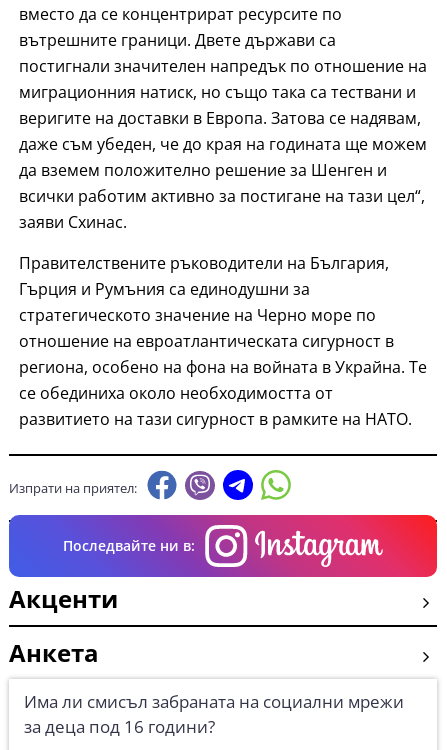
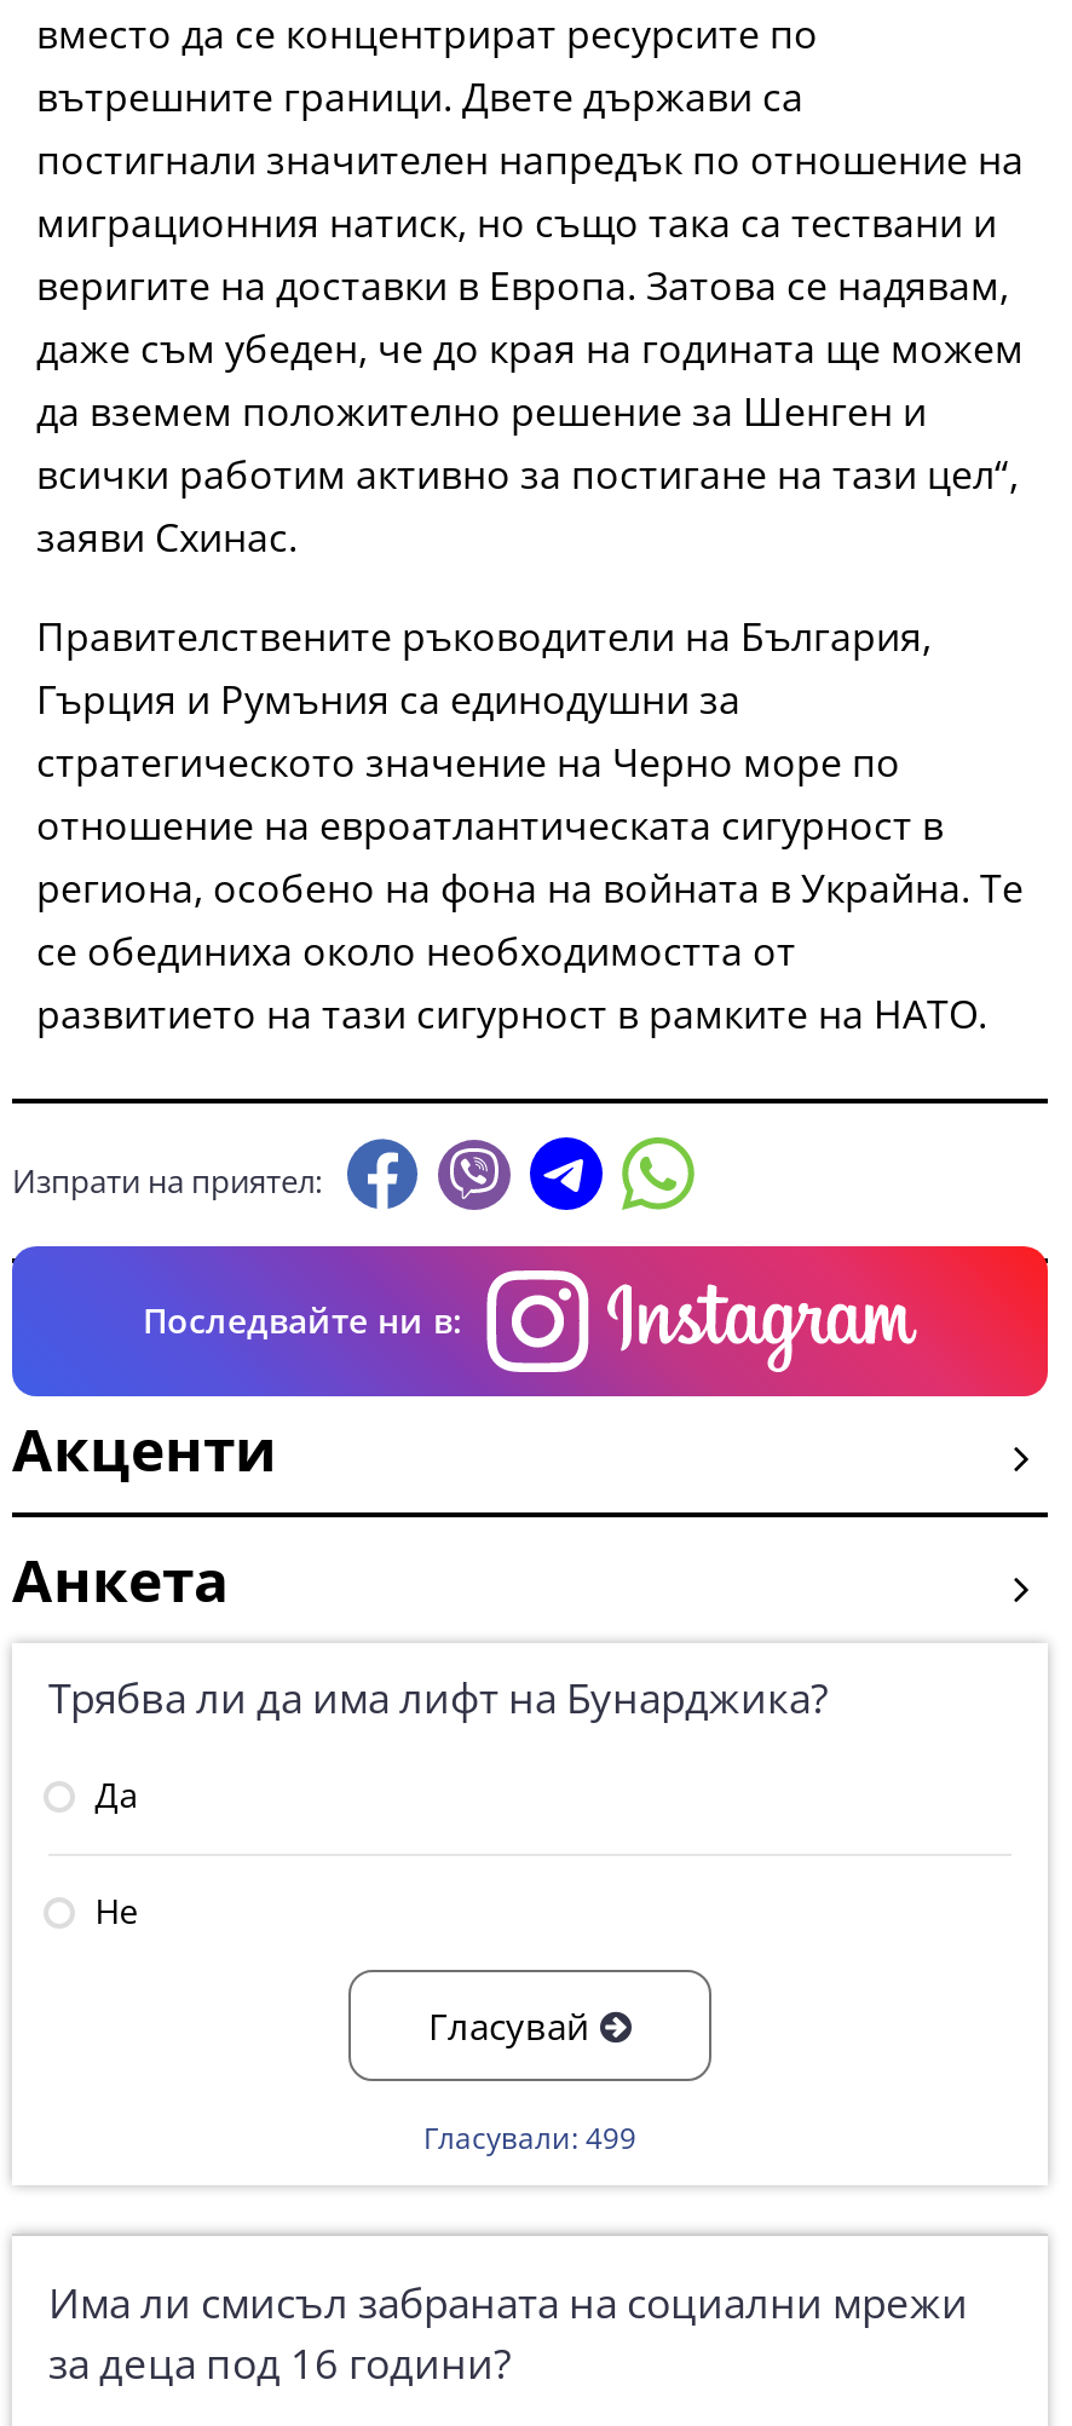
+ Трябва ли да има лифт на Бунарджика?
+ Да
+ Не
+ Гласувай
+ Гласували: 499
